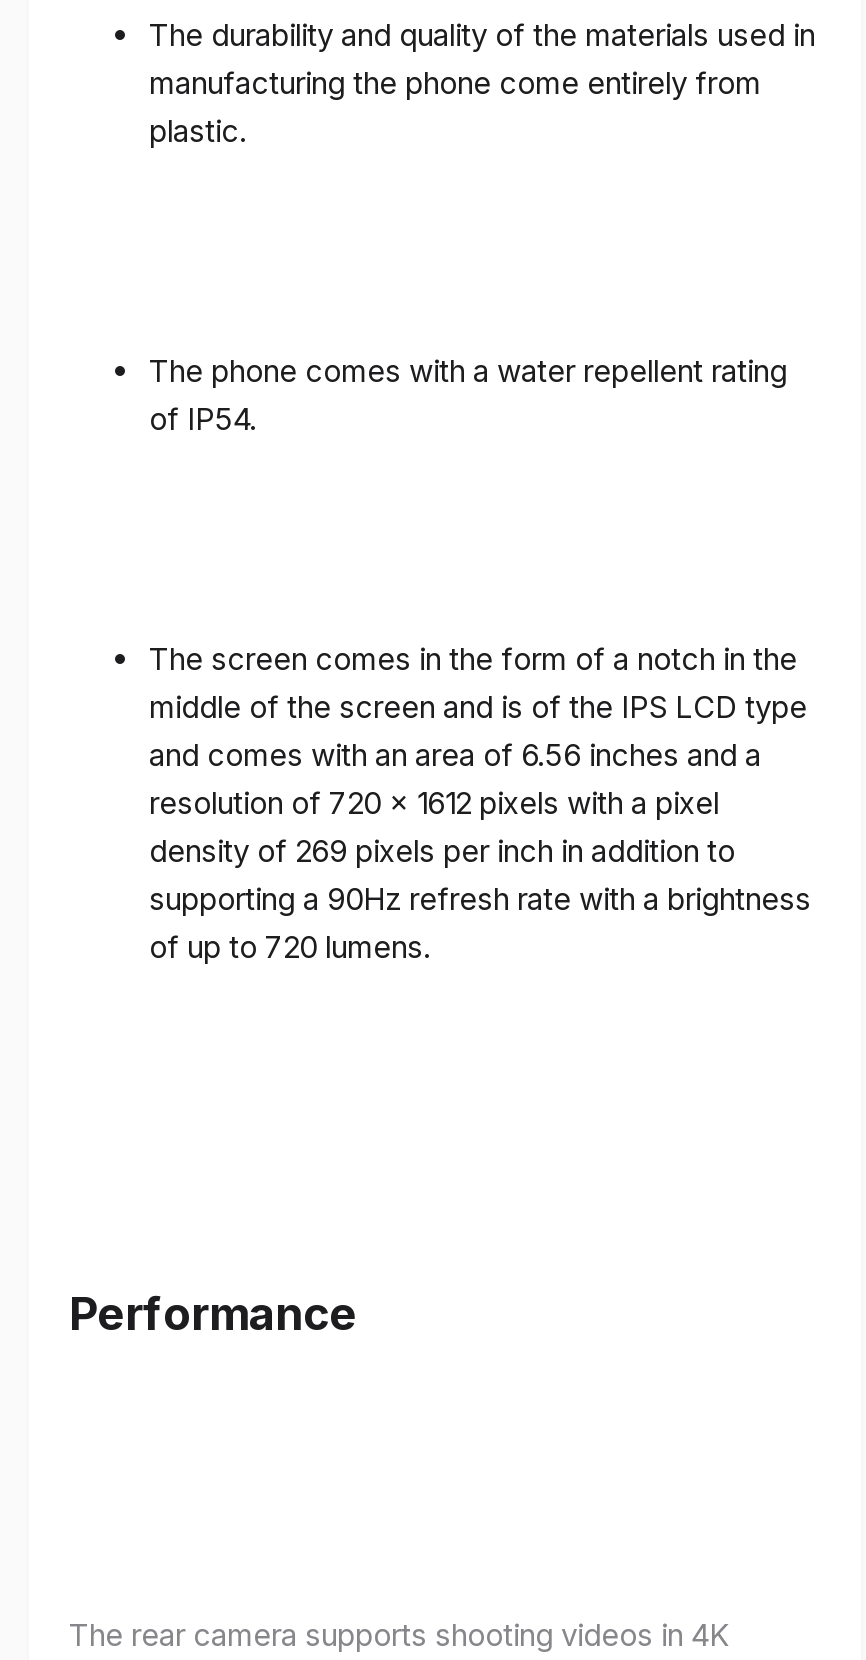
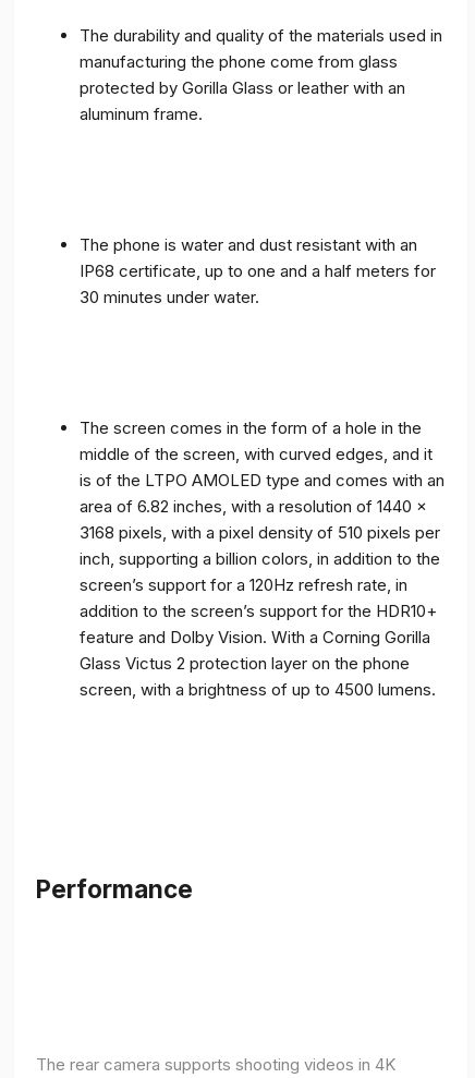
- manufacturing the phone come entirely from
- plastic.
+ manufacturing the phone come from glass
+ protected by Gorilla Glass or leather with an
+ aluminum frame.

- The phone comes with a water repellent rating
- of IP54.
+ The phone is water and dust resistant with an
+ IP68 certificate, up to one and a half meters for
+ 30 minutes under water.

- The screen comes in the form of a notch in the
- middle of the screen and is of the IPS LCD type
- and comes with an area of 6.56 inches and a
- resolution of 720 x 1612 pixels with a pixel
- density of 269 pixels per inch in addition to
- supporting a 90Hz refresh rate with a brightness
- of up to 720 lumens.
+ The screen comes in the form of a hole in the
+ middle of the screen, with curved edges, and it
+ is of the LTPO AMOLED type and comes with an
+ area of 6.82 inches, with a resolution of 1440 x
+ 3168 pixels, with a pixel density of 510 pixels per
+ inch, supporting a billion colors, in addition to the
+ screen’s support for a 120Hz refresh rate, in
+ addition to the screen’s support for the HDR10+
+ feature and Dolby Vision. With a Corning Gorilla
+ Glass Victus 2 protection layer on the phone
+ screen, with a brightness of up to 4500 lumens.
